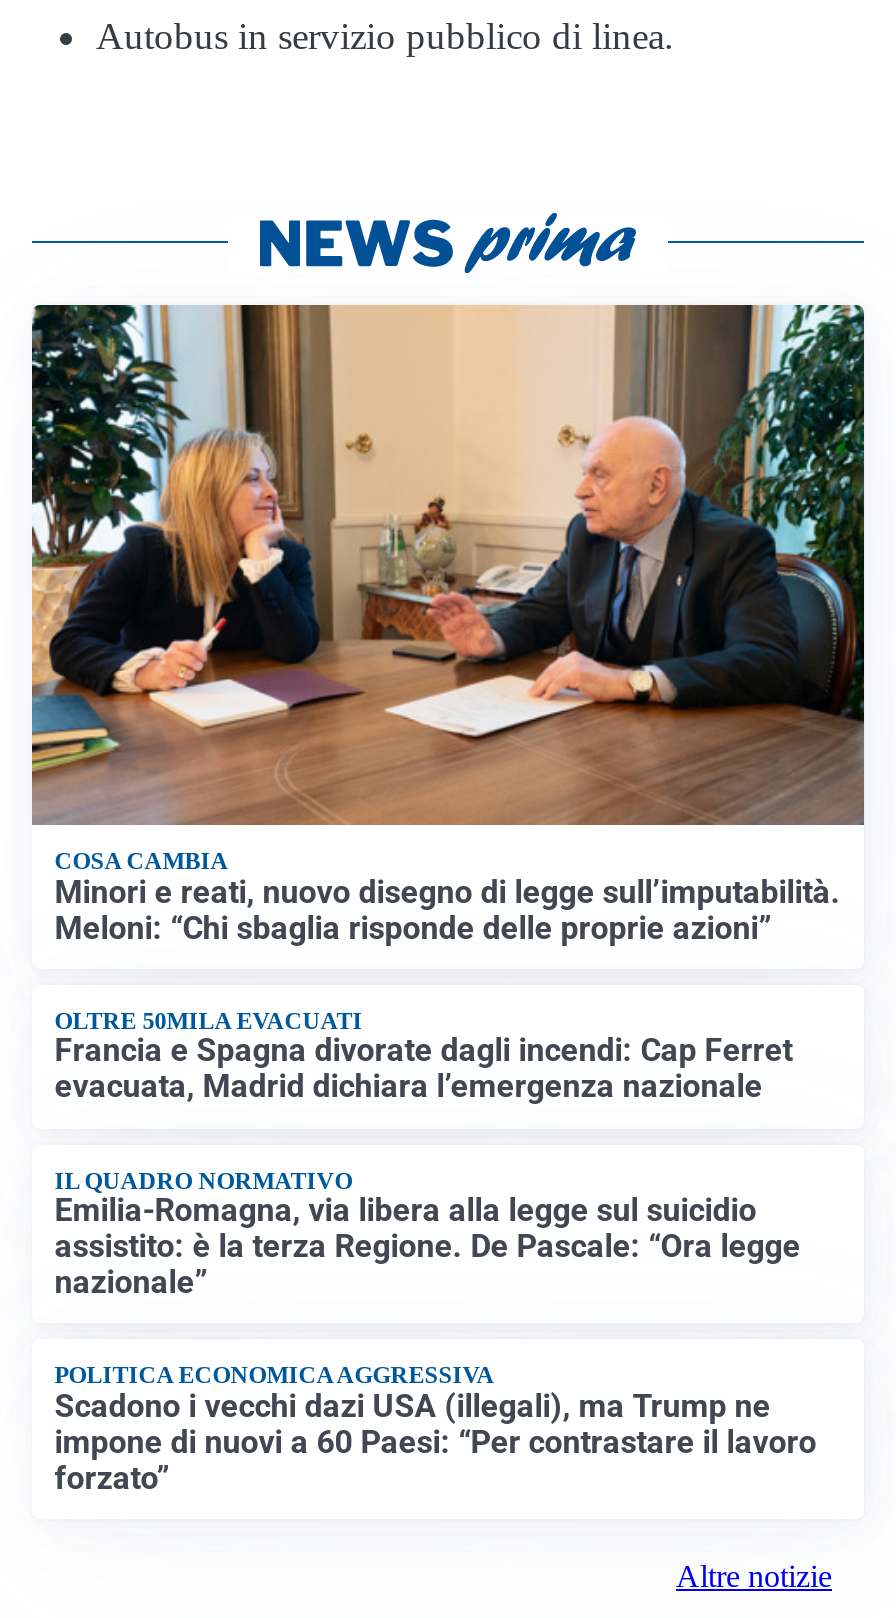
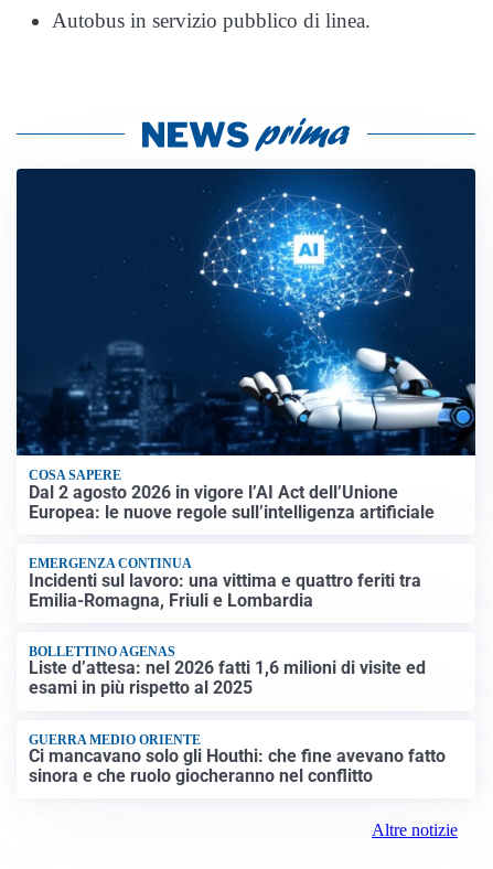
- [image]
- COSA CAMBIA
- Minori e reati, nuovo disegno di legge sull’imputabilità.
- Meloni: “Chi sbaglia risponde delle proprie azioni”
+ [image]
+ COSA SAPERE
+ Dal 2 agosto 2026 in vigore l’AI Act dell’Unione
+ Europea: le nuove regole sull’intelligenza artificiale

- OLTRE 50MILA EVACUATI
- Francia e Spagna divorate dagli incendi: Cap Ferret
- evacuata, Madrid dichiara l’emergenza nazionale
+ EMERGENZA CONTINUA
+ Incidenti sul lavoro: una vittima e quattro feriti tra
+ Emilia-Romagna, Friuli e Lombardia

- IL QUADRO NORMATIVO
- Emilia-Romagna, via libera alla legge sul suicidio
- assistito: è la terza Regione. De Pascale: “Ora legge
- nazionale”
+ BOLLETTINO AGENAS
+ Liste d’attesa: nel 2026 fatti 1,6 milioni di visite ed
+ esami in più rispetto al 2025

- POLITICA ECONOMICA AGGRESSIVA
- Scadono i vecchi dazi USA (illegali), ma Trump ne
- impone di nuovi a 60 Paesi: “Per contrastare il lavoro
- forzato”
+ GUERRA MEDIO ORIENTE
+ Ci mancavano solo gli Houthi: che fine avevano fatto
+ sinora e che ruolo giocheranno nel conflitto
